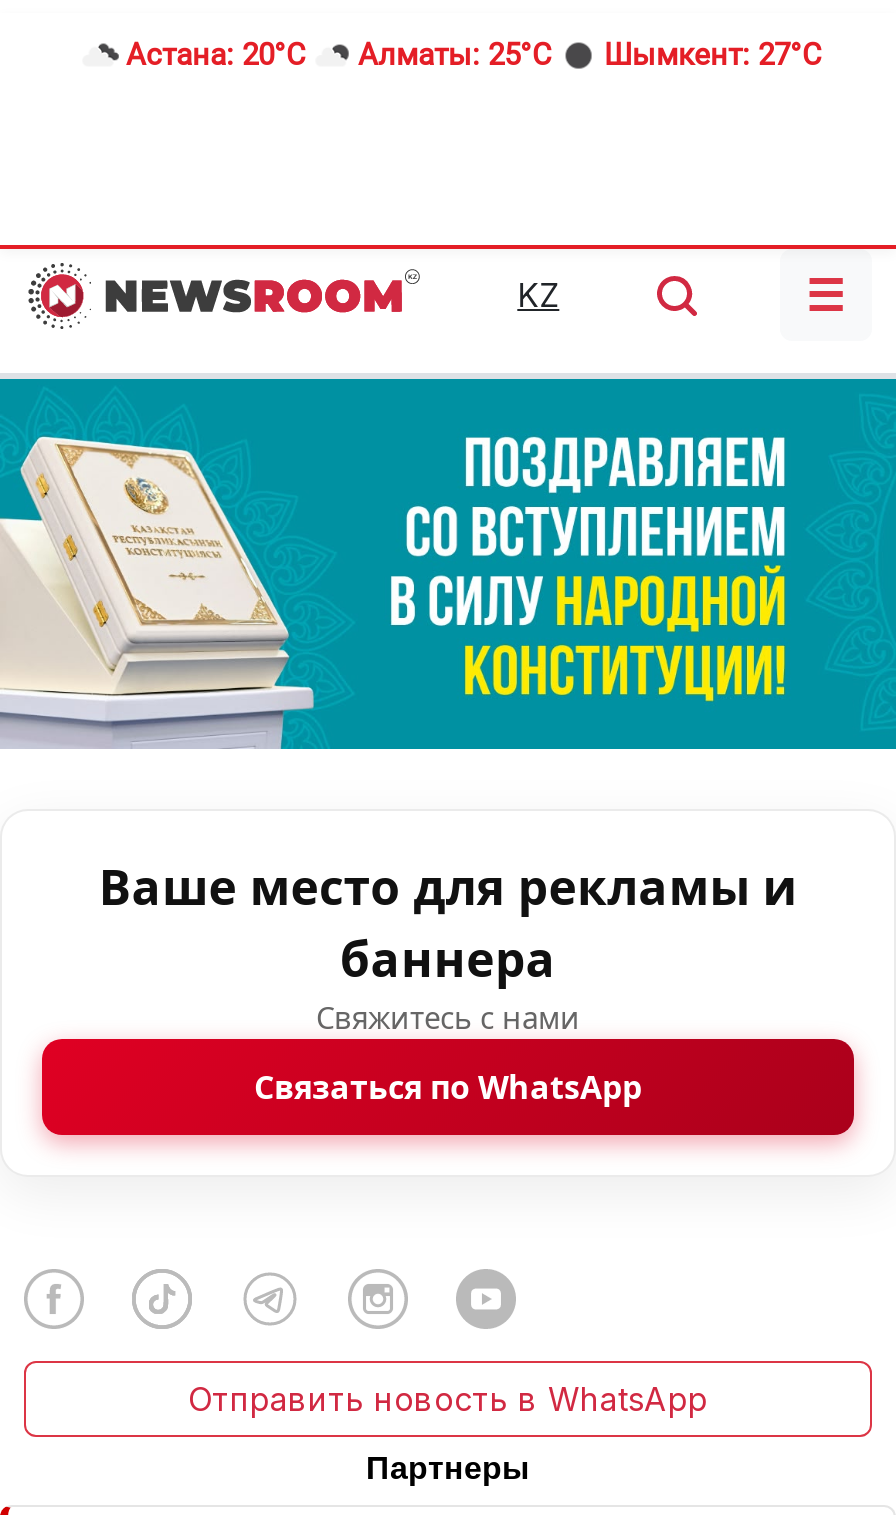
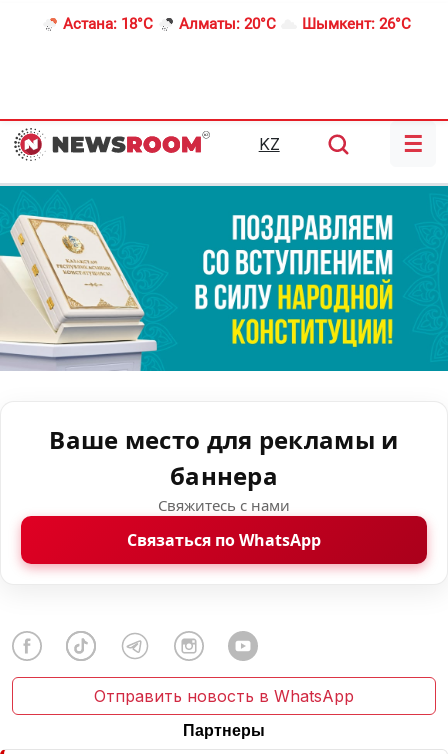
- Астана: 20°C
+ Астана: 18°C

- Алматы: 25°C
+ Алматы: 20°C

- Шымкент: 27°C
+ Шымкент: 26°C
